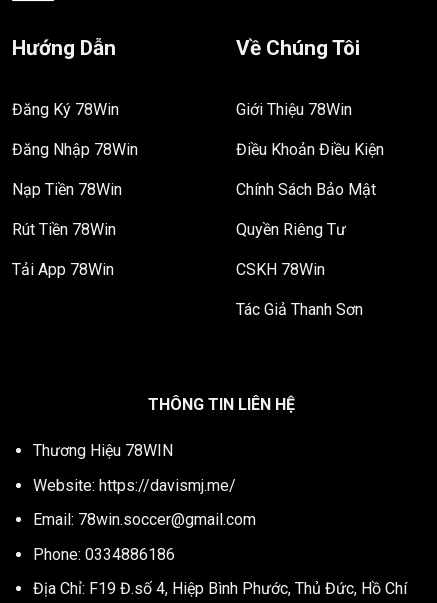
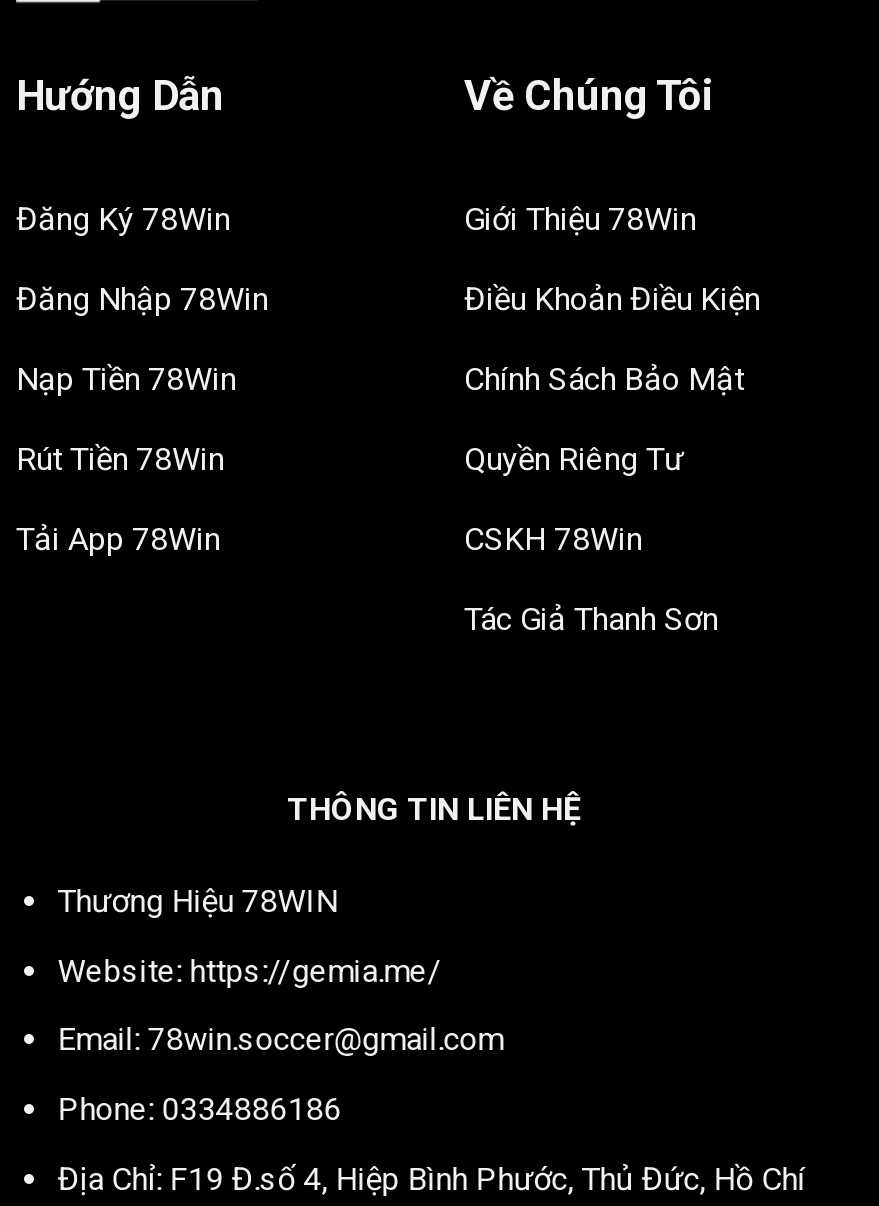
- Website: https://davismj.me/
+ Website: https://gemia.me/
